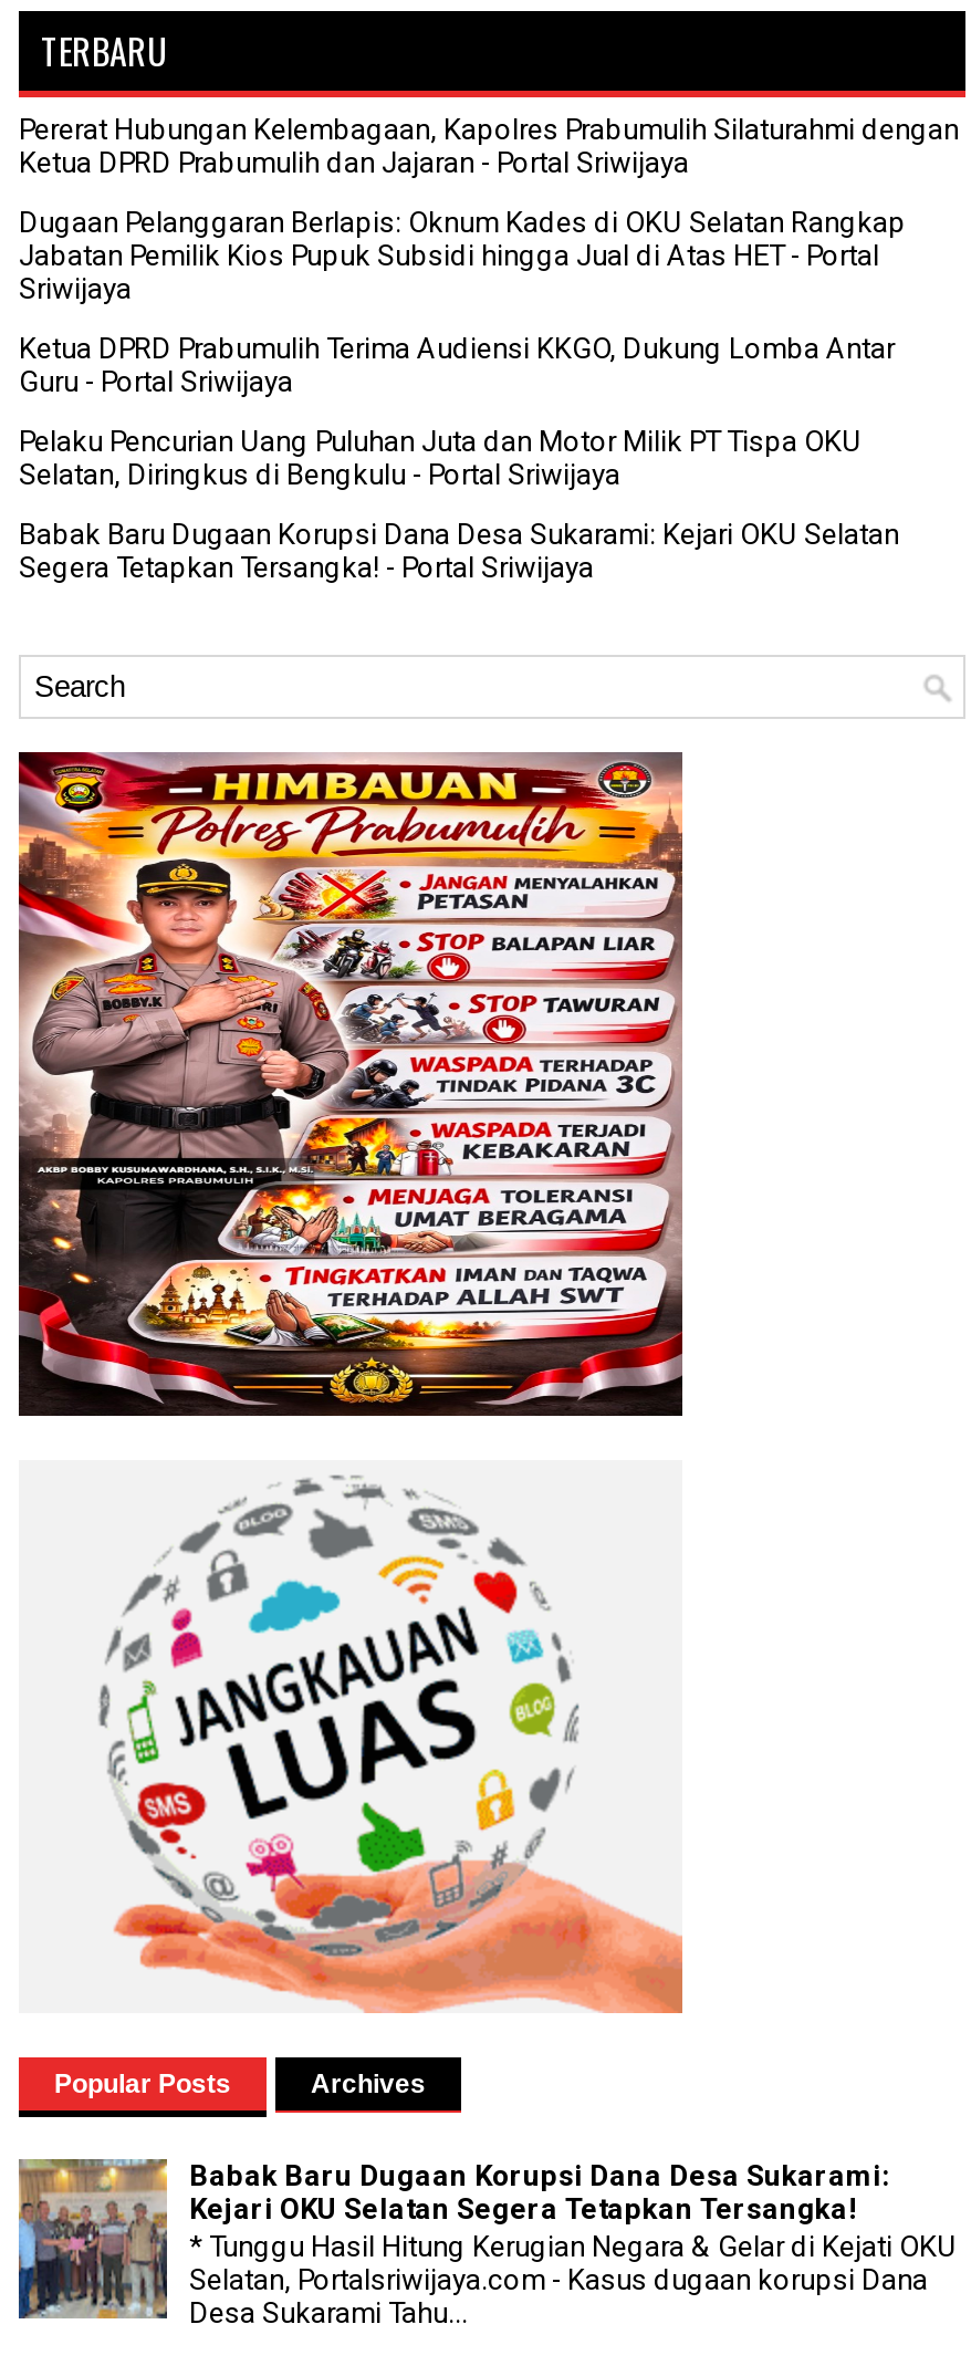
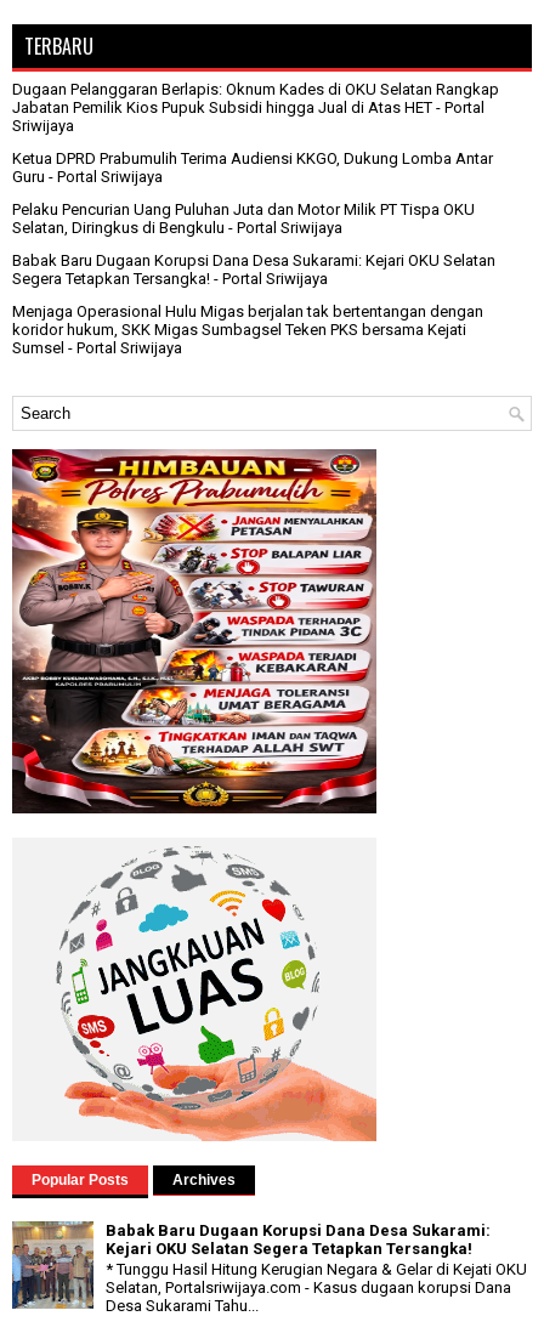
- Pererat Hubungan Kelembagaan, Kapolres Prabumulih Silaturahmi dengan
- Ketua DPRD Prabumulih dan Jajaran - Portal Sriwijaya

moved up: Dugaan Pelanggaran Berlapis: Oknum Kades di OKU Selatan Rangkap | Jabatan Pemilik Kios Pupuk Subsidi hingga Jual di Atas HET- Portal | Sriwijaya | ... | Babak Baru Dugaan Korupsi Dana Desa Sukarami: Kejari OKU Selatan | Segera Tetapkan Tersangka! - Portal Sriwijaya

+ Menjaga Operasional Hulu Migas berjalan tak bertentangan dengan
+ koridor hukum, SKK Migas Sumbagsel Teken PKS bersama Kejati
+ Sumsel - Portal Sriwijaya
